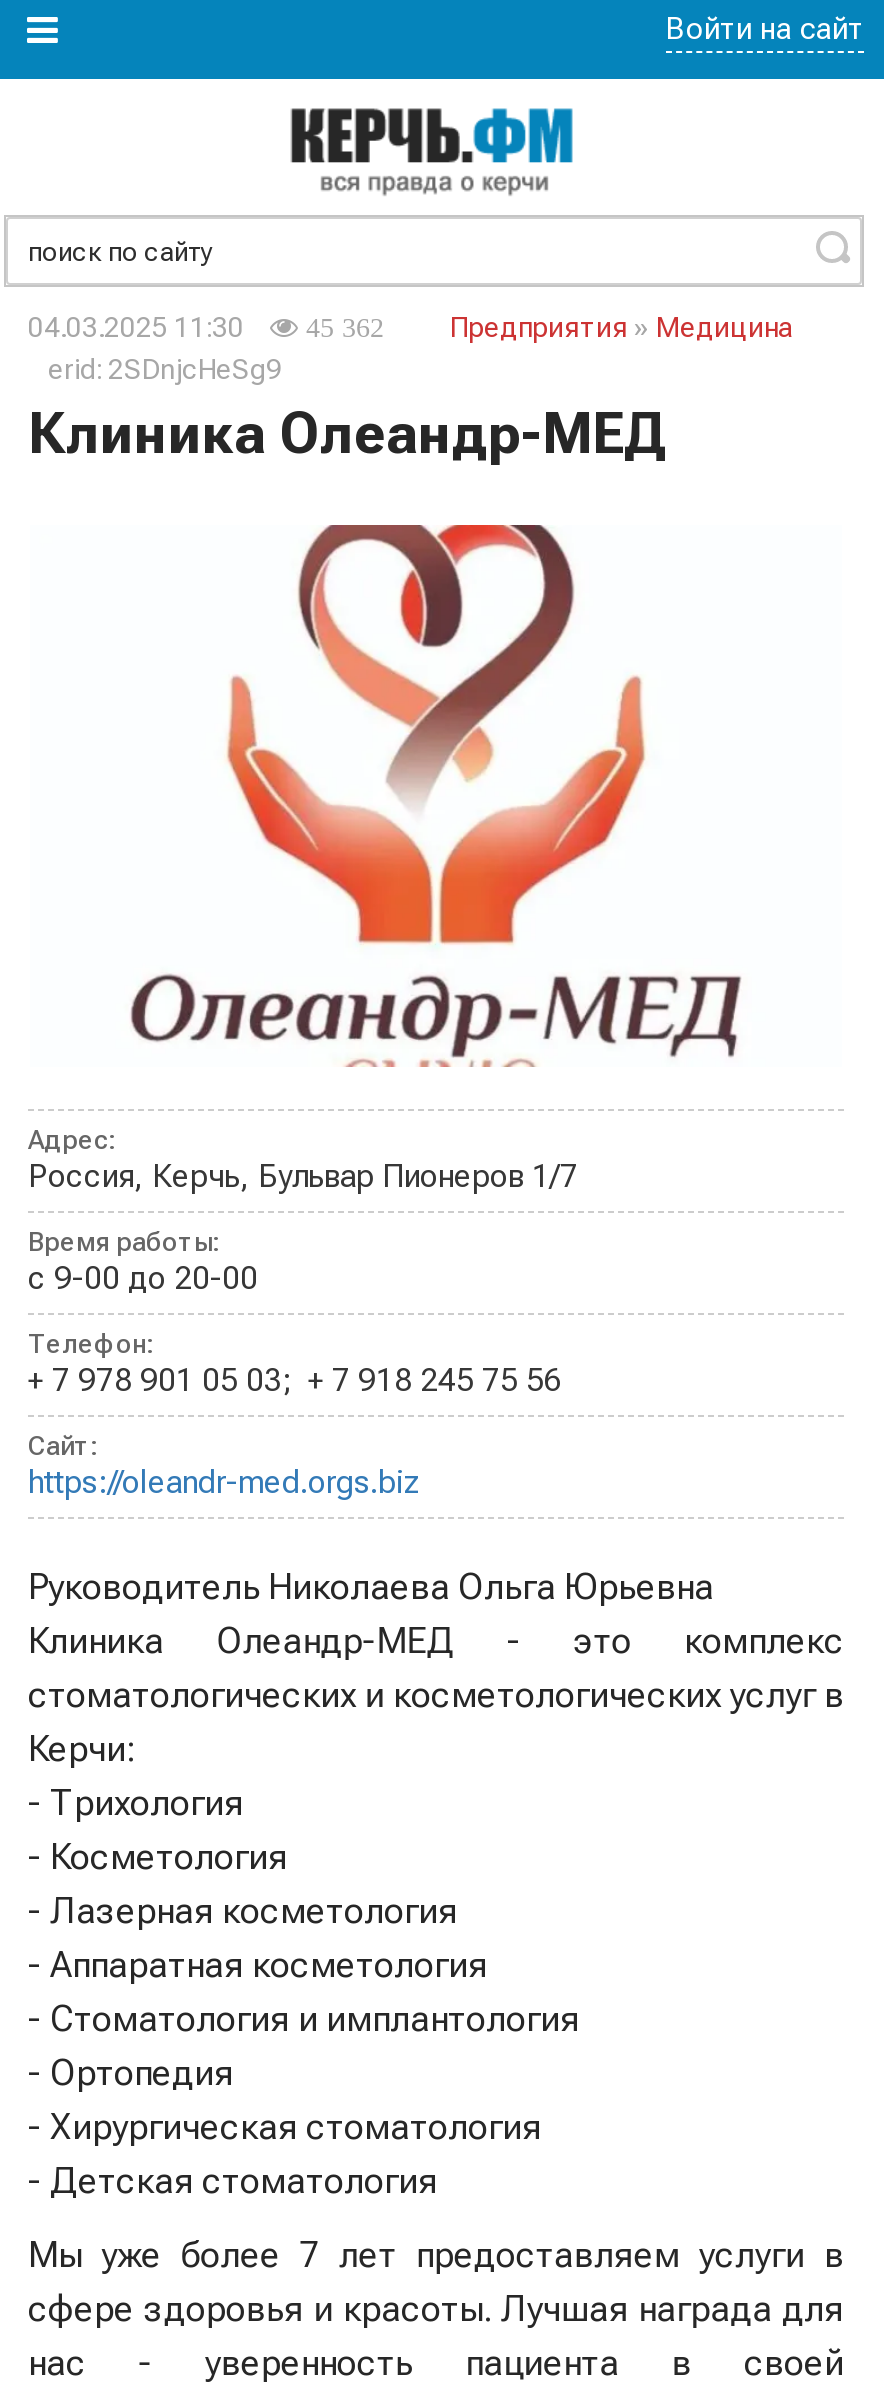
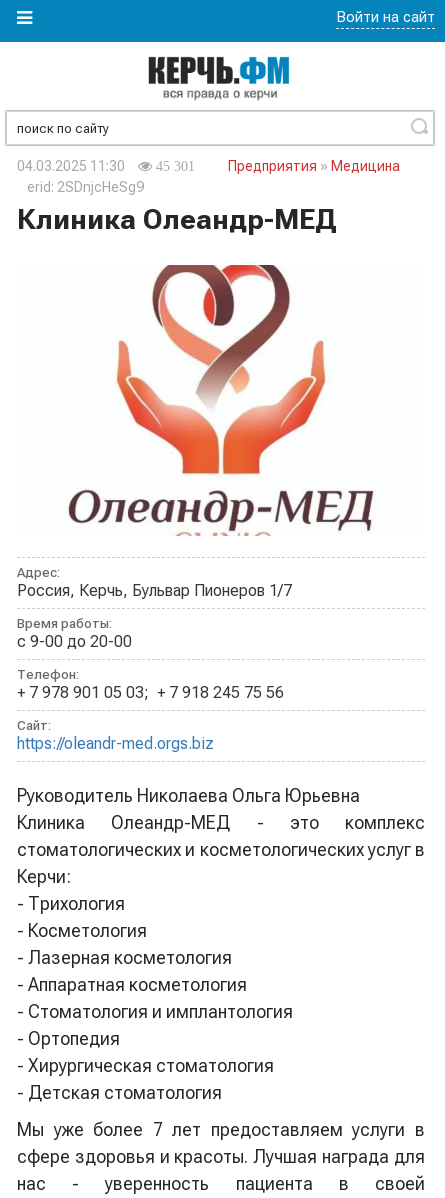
- 04.03.2025 11:30 45 362
+ 04.03.2025 11:30 45 301
